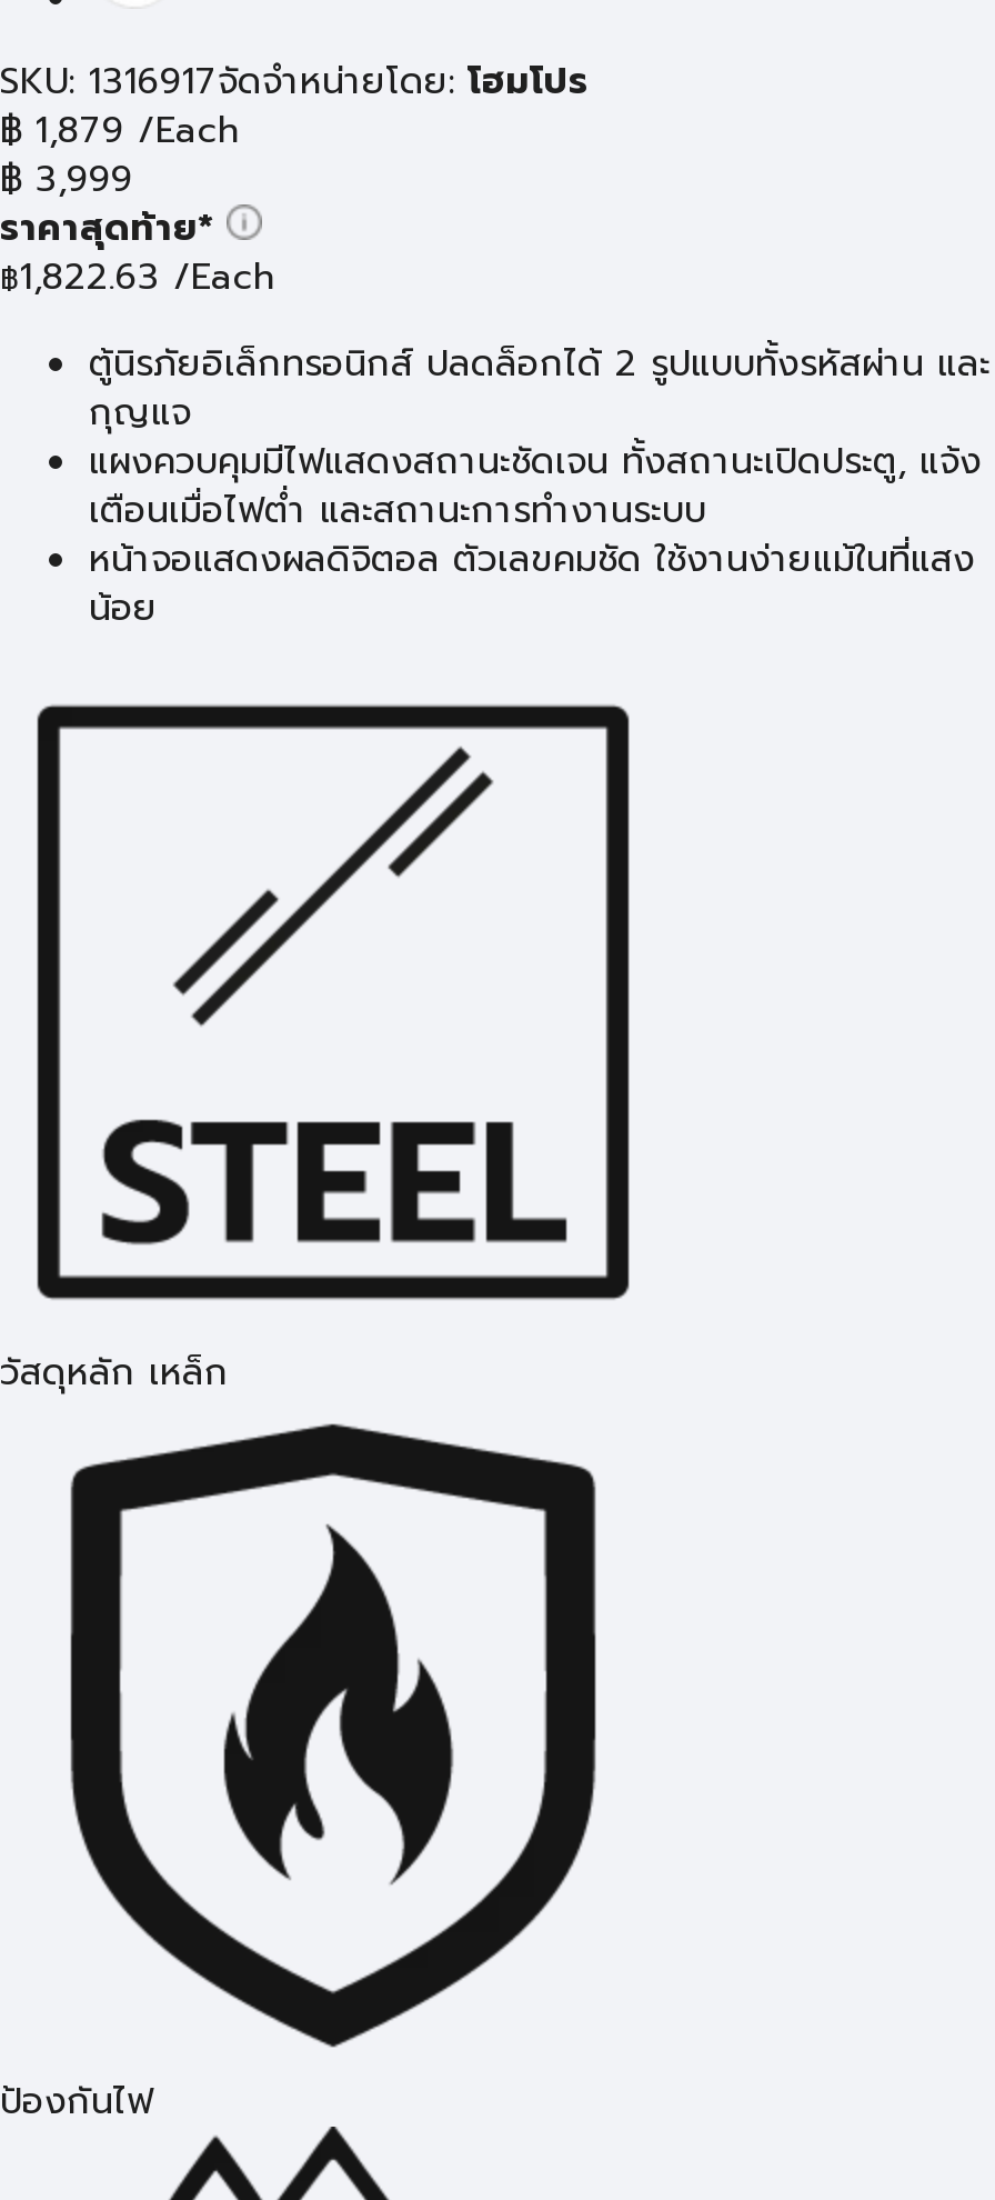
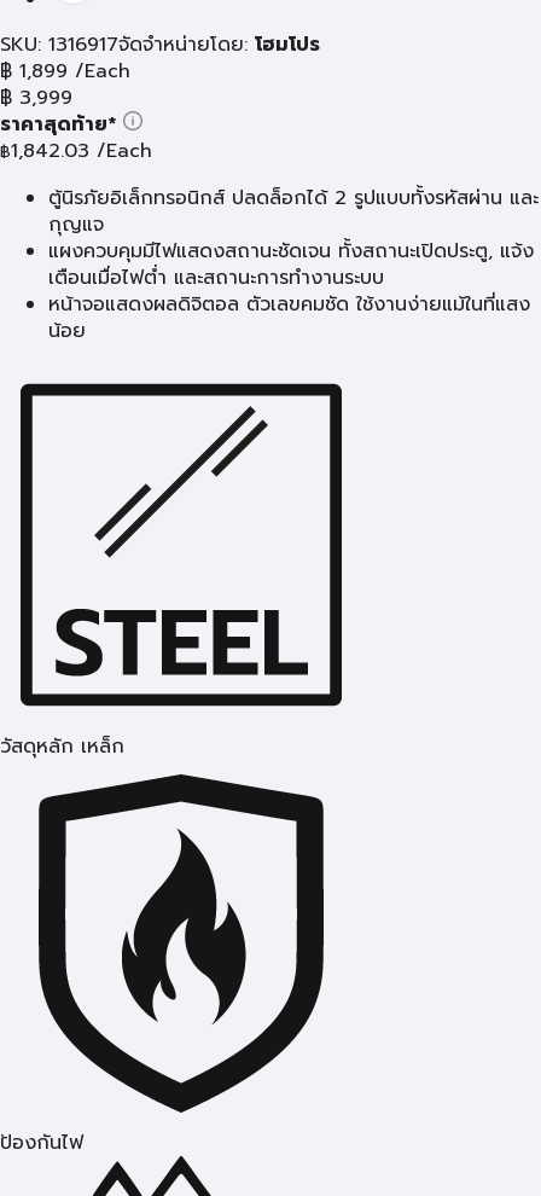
- ฿ 1,879 /Each
+ ฿ 1,899 /Each

- ฿1,822.63 /Each
+ ฿1,842.03 /Each
